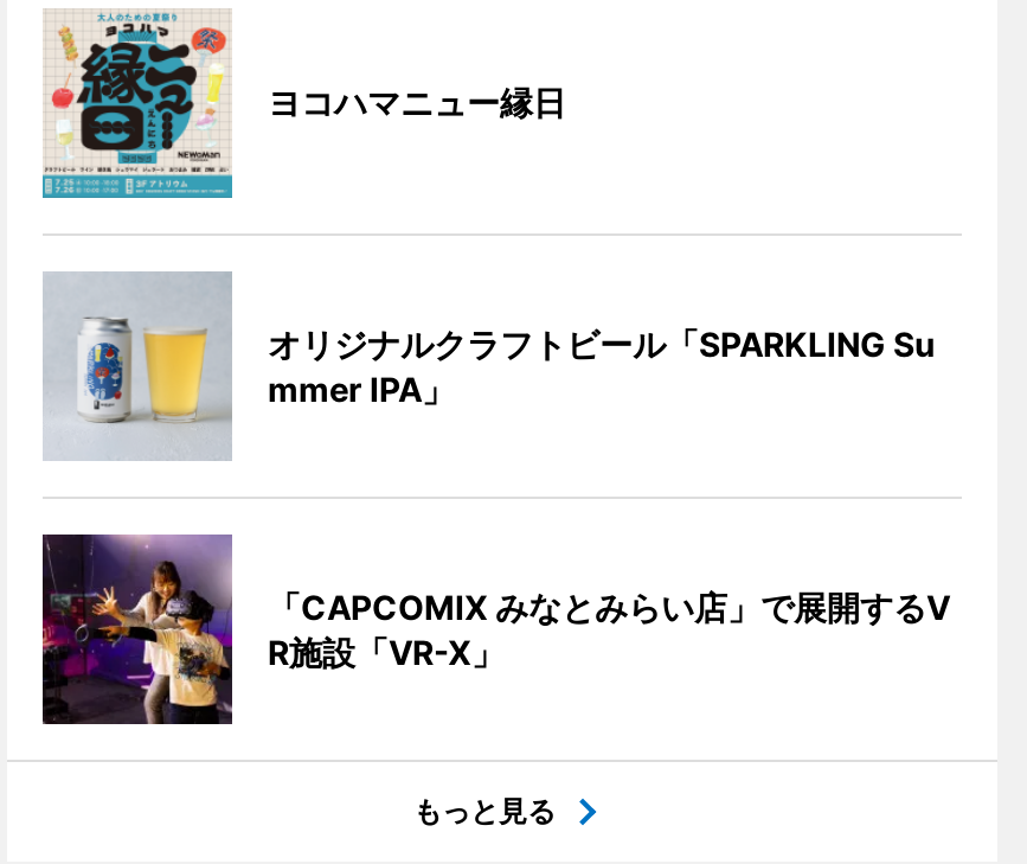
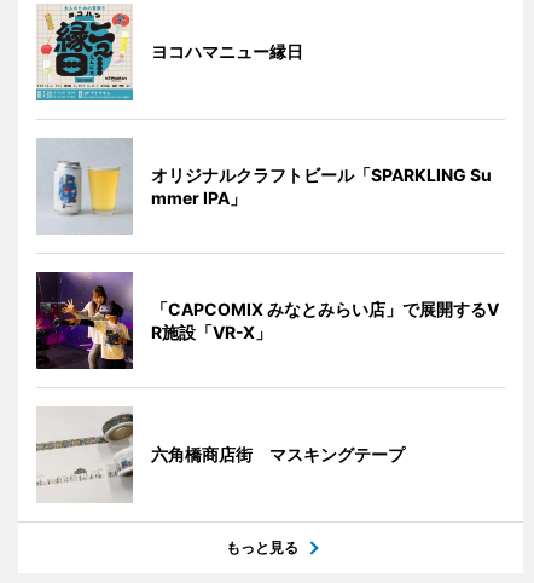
+ [image]
+ 六角橋商店街 マスキングテープ
